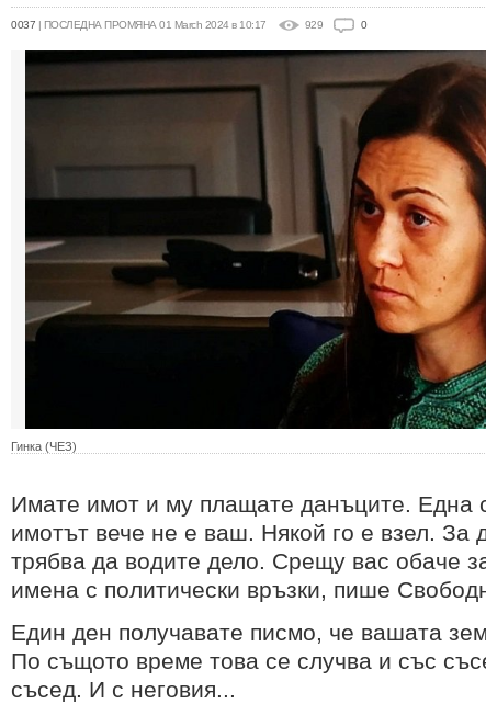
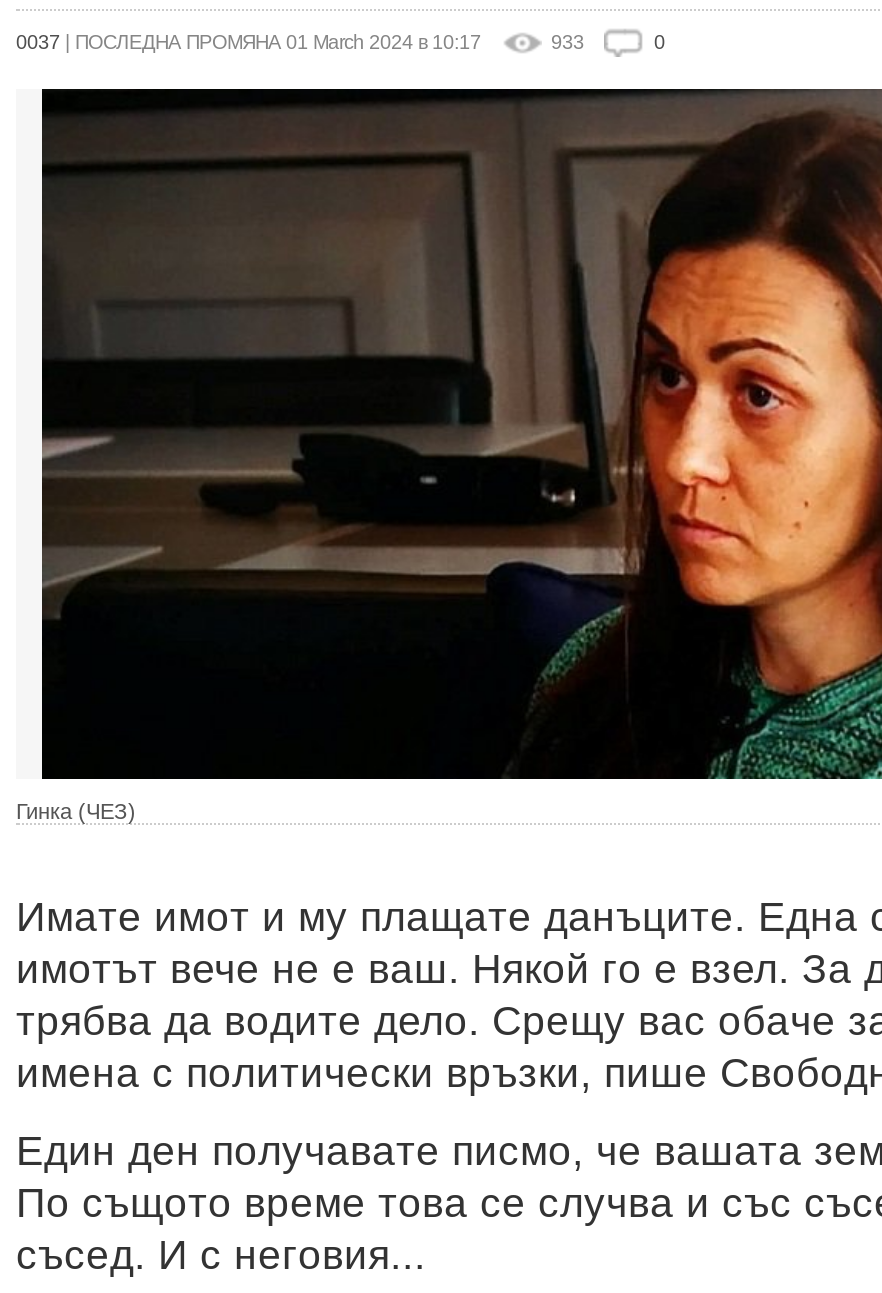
- 929
+ 933
